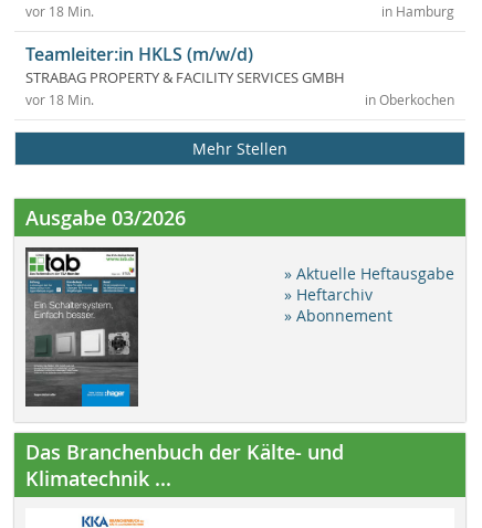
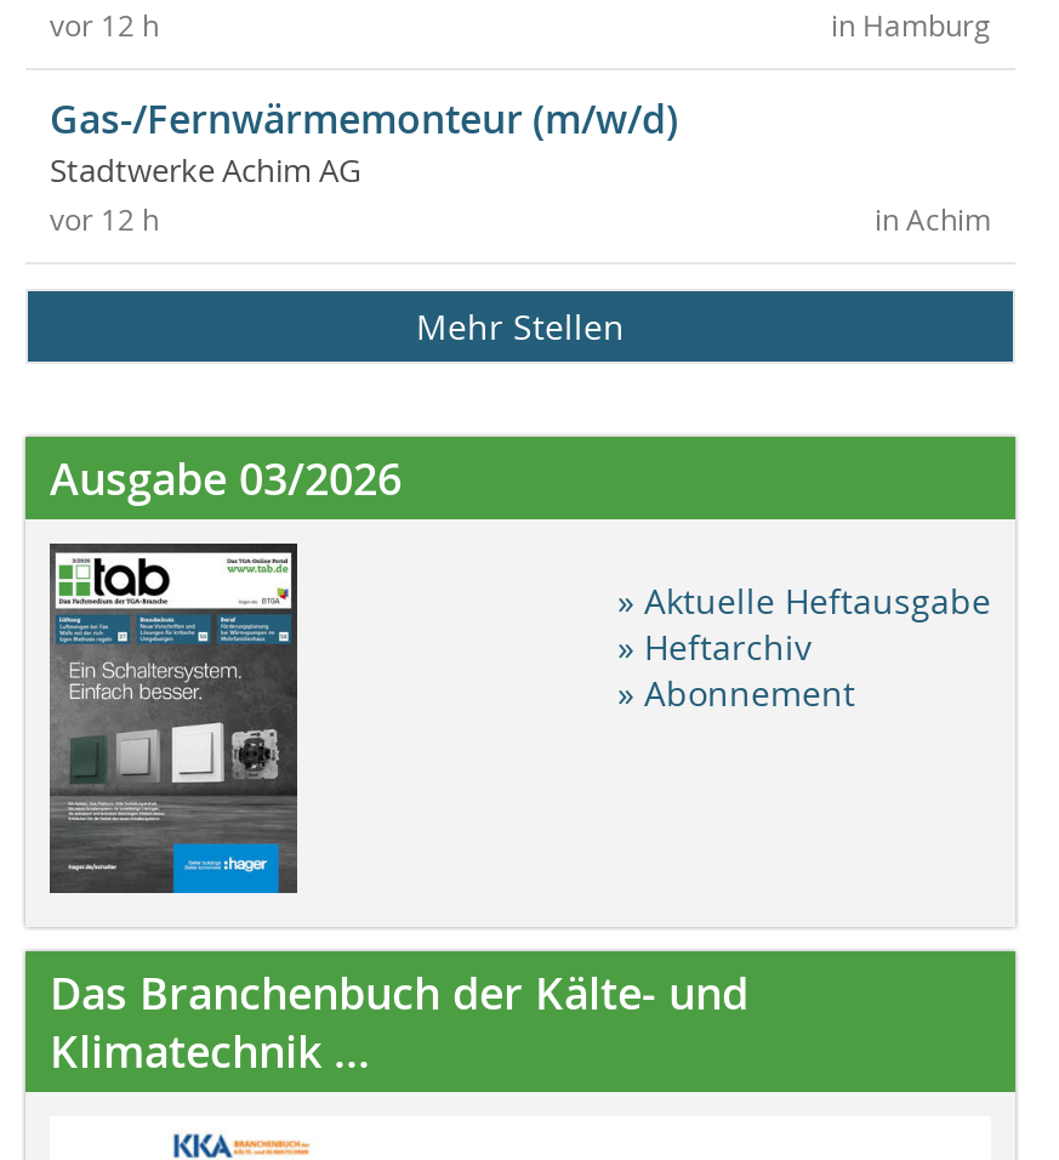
- vor 18 Min.
+ vor 12 h

- Teamleiter:in HKLS (m/w/d)
- STRABAG PROPERTY & FACILITY SERVICES GMBH
- in Oberkochen
- vor 18 Min.
+ Gas-/Fernwärmemonteur (m/w/d)
+ Stadtwerke Achim AG
+ in Achim
+ vor 12 h
